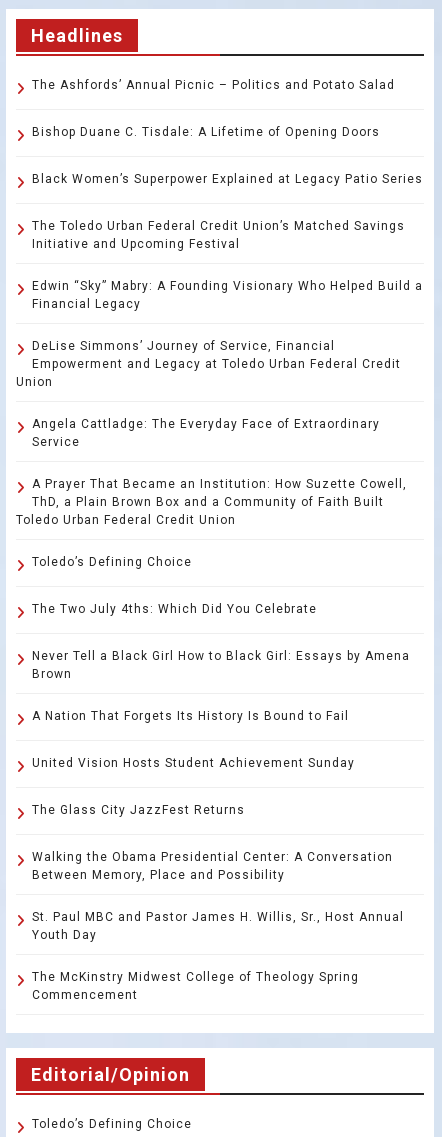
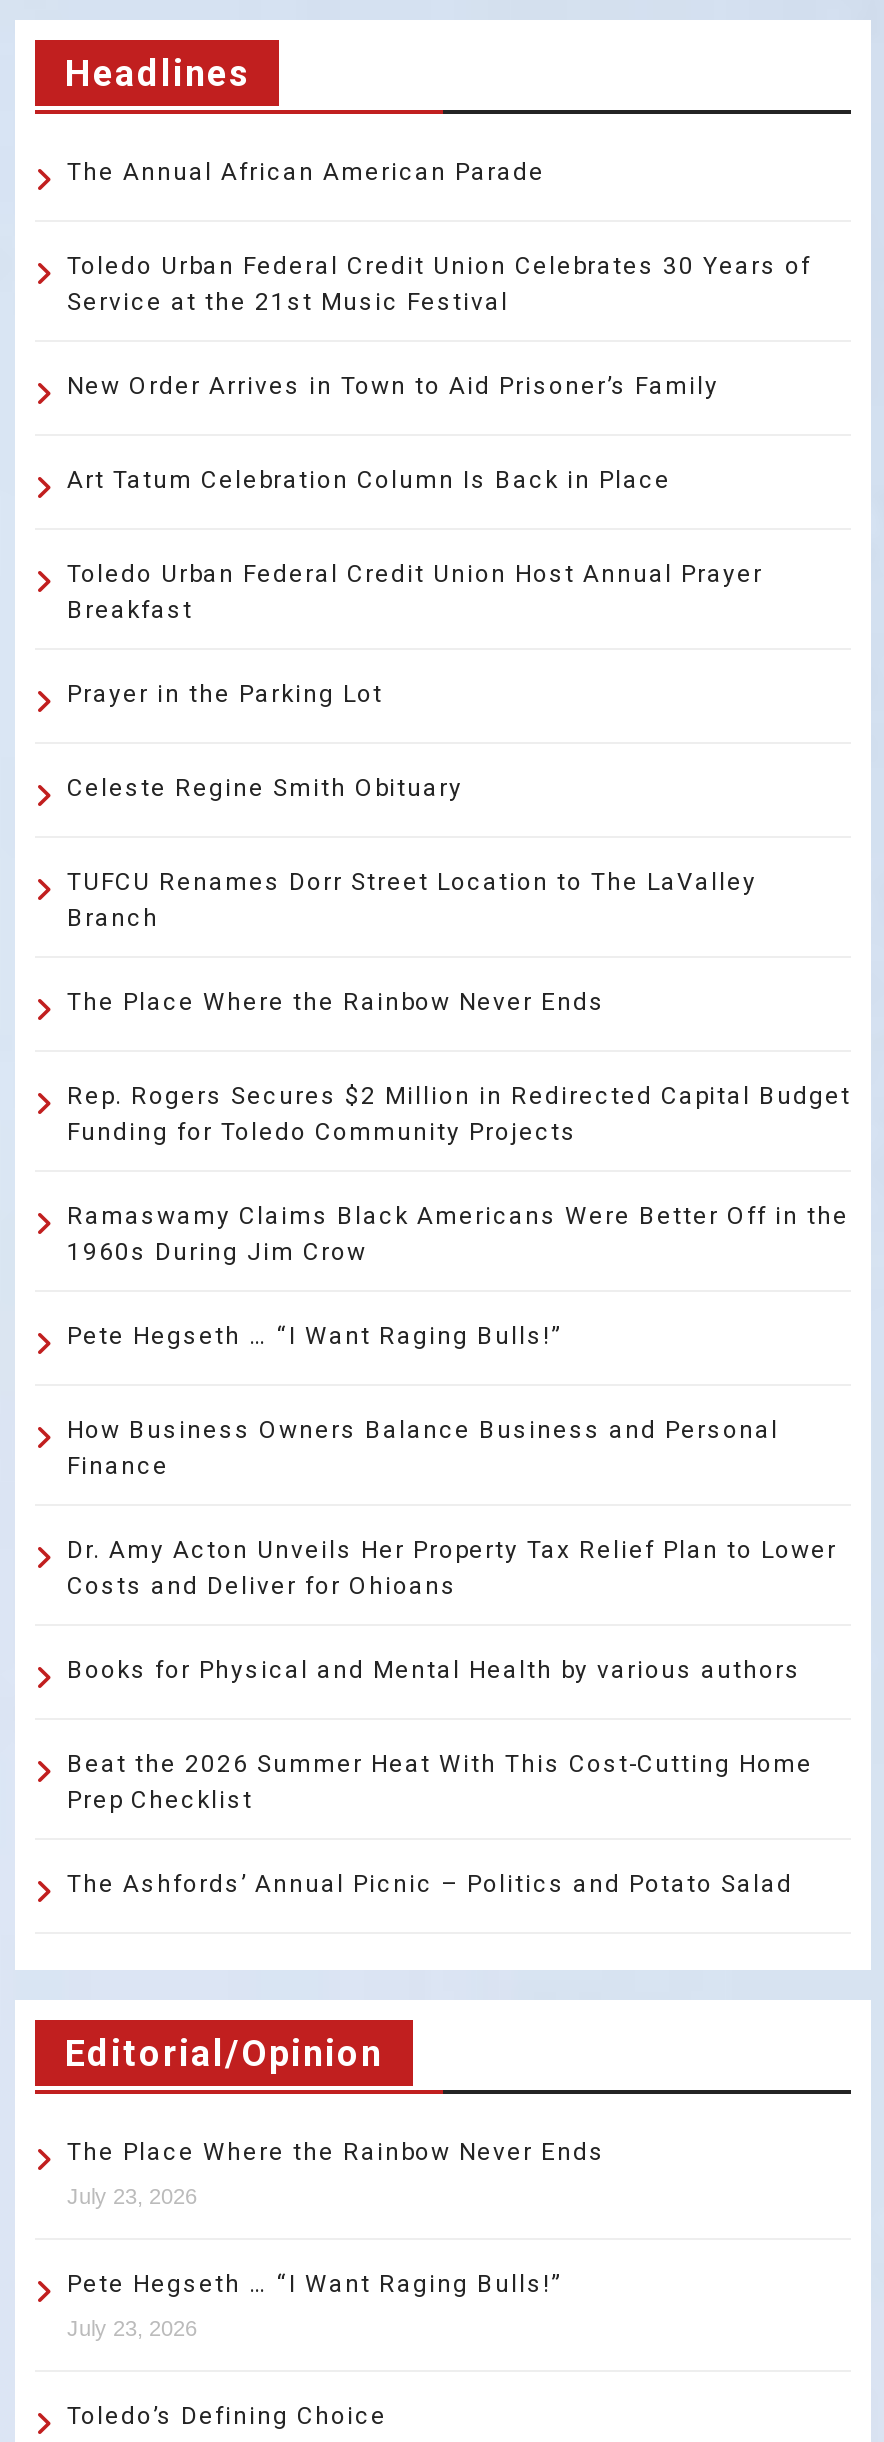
+ The Annual African American Parade
+ Toledo Urban Federal Credit Union Celebrates 30 Years of
+ Service at the 21st Music Festival
+ New Order Arrives in Town to Aid Prisoner’s Family
+ Art Tatum Celebration Column Is Back in Place
+ Toledo Urban Federal Credit Union Host Annual Prayer
+ Breakfast
+ Prayer in the Parking Lot
+ Celeste Regine Smith Obituary
+ TUFCU Renames Dorr Street Location to The LaValley
+ Branch
+ The Place Where the Rainbow Never Ends
+ Rep. Rogers Secures $2 Million in Redirected Capital Budget
+ Funding for Toledo Community Projects
+ Ramaswamy Claims Black Americans Were Better Off in the
+ 1960s During Jim Crow
+ Pete Hegseth … “I Want Raging Bulls!”
+ How Business Owners Balance Business and Personal
+ Finance
+ Dr. Amy Acton Unveils Her Property Tax Relief Plan to Lower
+ Costs and Deliver for Ohioans
+ Books for Physical and Mental Health by various authors
+ Beat the 2026 Summer Heat With This Cost-Cutting Home
+ Prep Checklist

moved down: The Ashfords’ Annual Picnic – Politics and Potato Salad

- Bishop Duane C. Tisdale: A Lifetime of Opening Doors
- Black Women’s Superpower Explained at Legacy Patio Series
- The Toledo Urban Federal Credit Union’s Matched Savings
- Initiative and Upcoming Festival
- Edwin “Sky” Mabry: A Founding Visionary Who Helped Build a
- Financial Legacy
- DeLise Simmons’ Journey of Service, Financial
- Empowerment and Legacy at Toledo Urban Federal Credit
- Union
- Angela Cattladge: The Everyday Face of Extraordinary
- Service
- A Prayer That Became an Institution: How Suzette Cowell,
- ThD, a Plain Brown Box and a Community of Faith Built
- Toledo Urban Federal Credit Union
- Toledo’s Defining Choice
- The Two July 4ths: Which Did You Celebrate
- Never Tell a Black Girl How to Black Girl: Essays by Amena
- Brown
- A Nation That Forgets Its History Is Bound to Fail
- United Vision Hosts Student Achievement Sunday
- The Glass City JazzFest Returns
- Walking the Obama Presidential Center: A Conversation
- Between Memory, Place and Possibility
- St. Paul MBC and Pastor James H. Willis, Sr., Host Annual
- Youth Day
- The McKinstry Midwest College of Theology Spring
- Commencement

moved up: Editorial/Opinion

+ The Place Where the Rainbow Never Ends
+ July 23, 2026
+ Pete Hegseth … “I Want Raging Bulls!”
+ July 23, 2026
